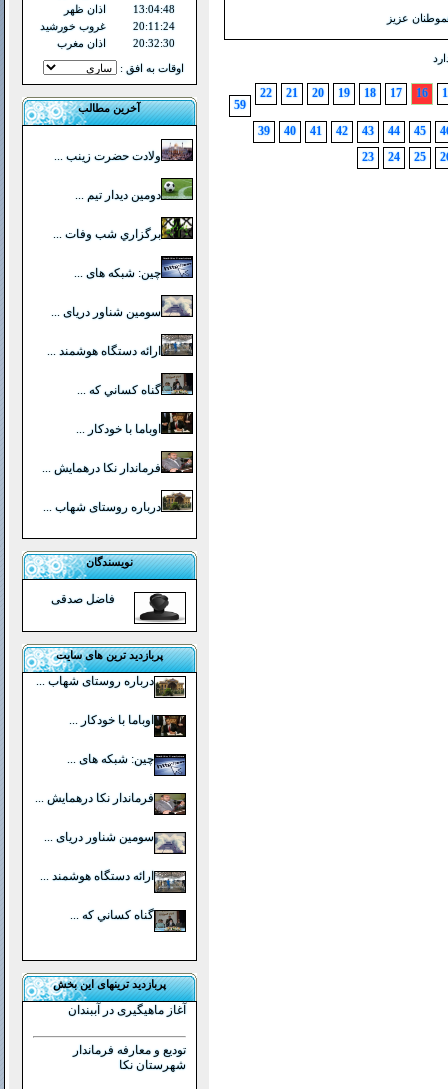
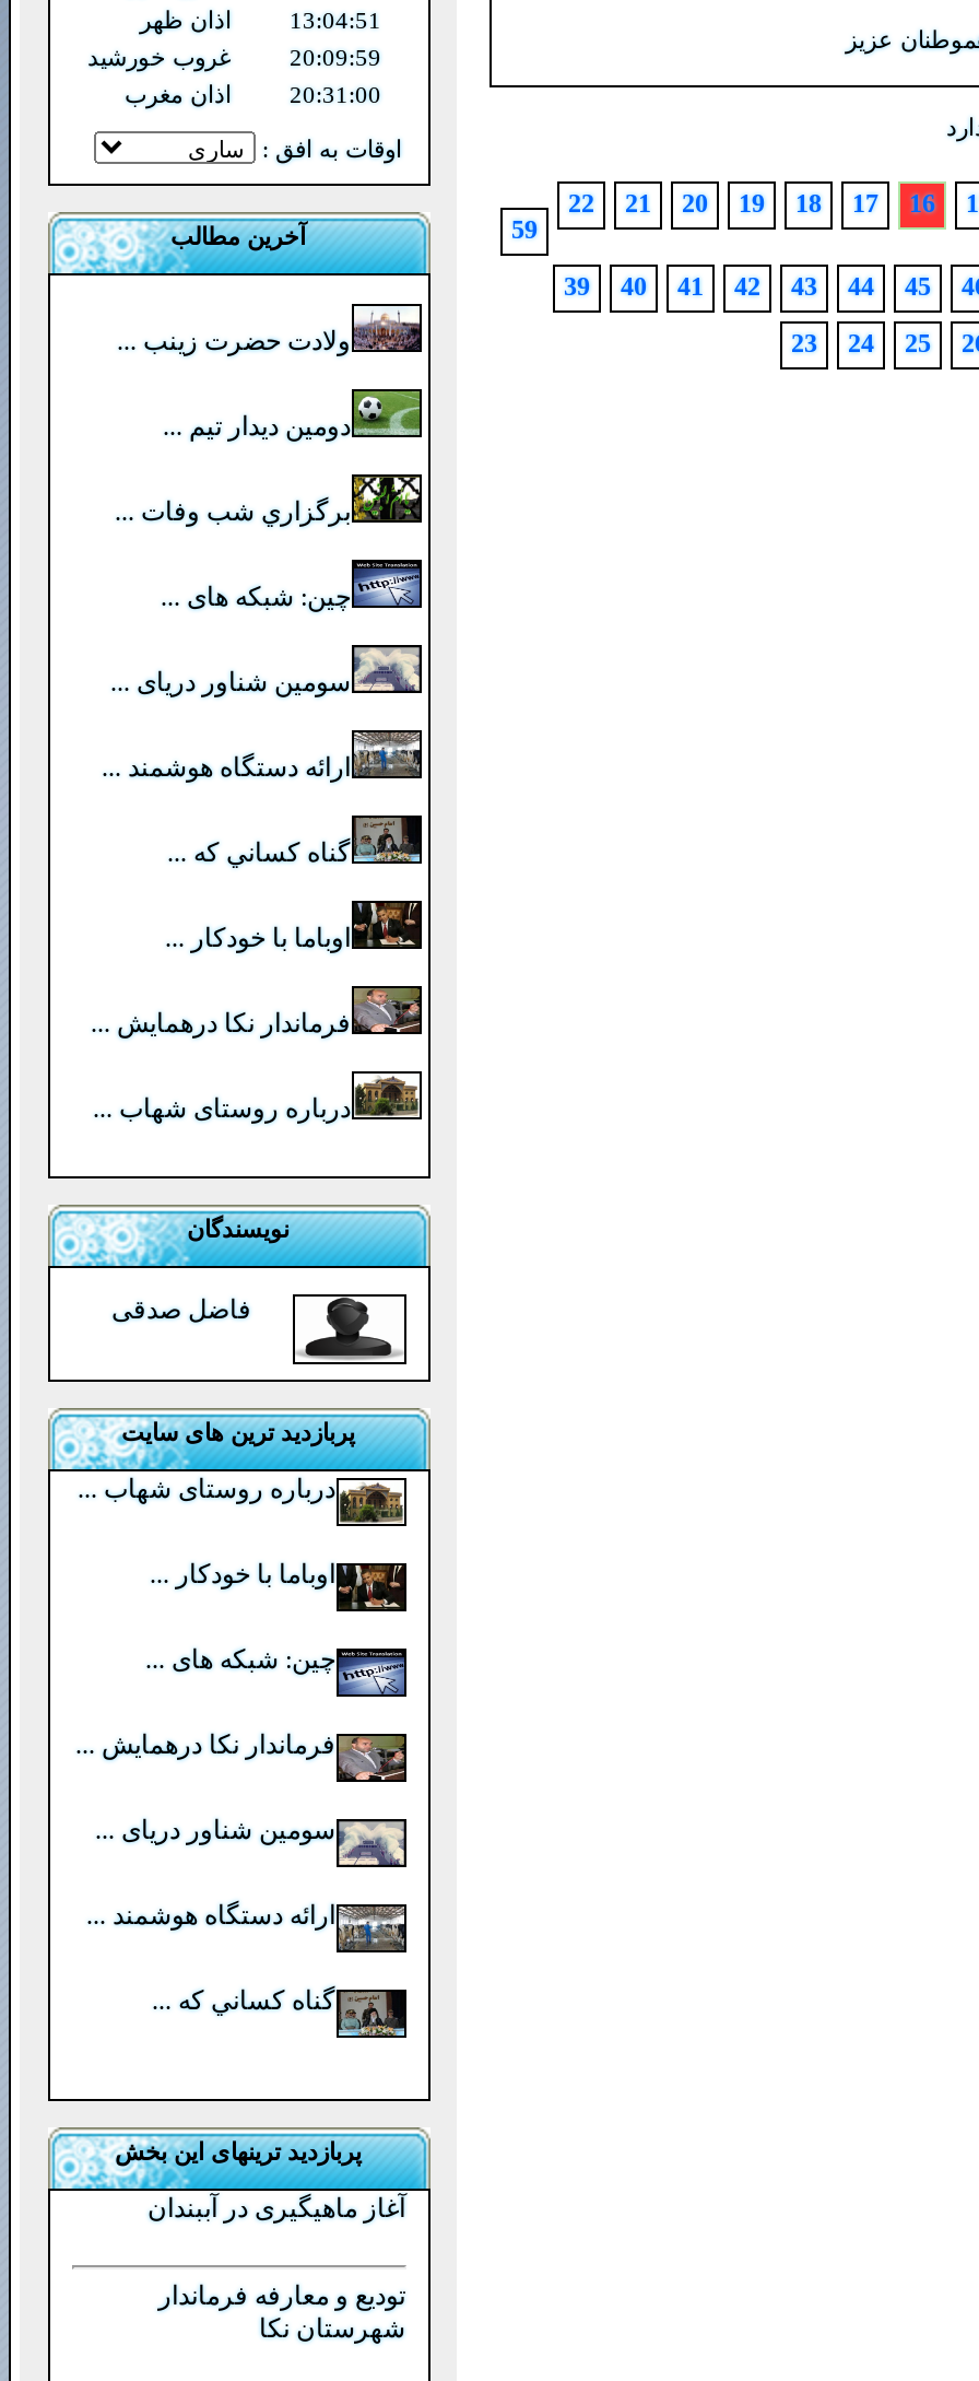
- 13:04:48
+ 13:04:51

- 20:11:24
+ 20:09:59

- 20:32:30
+ 20:31:00
